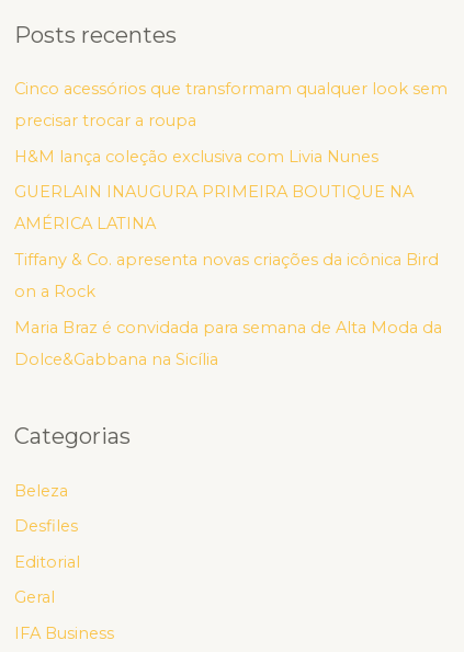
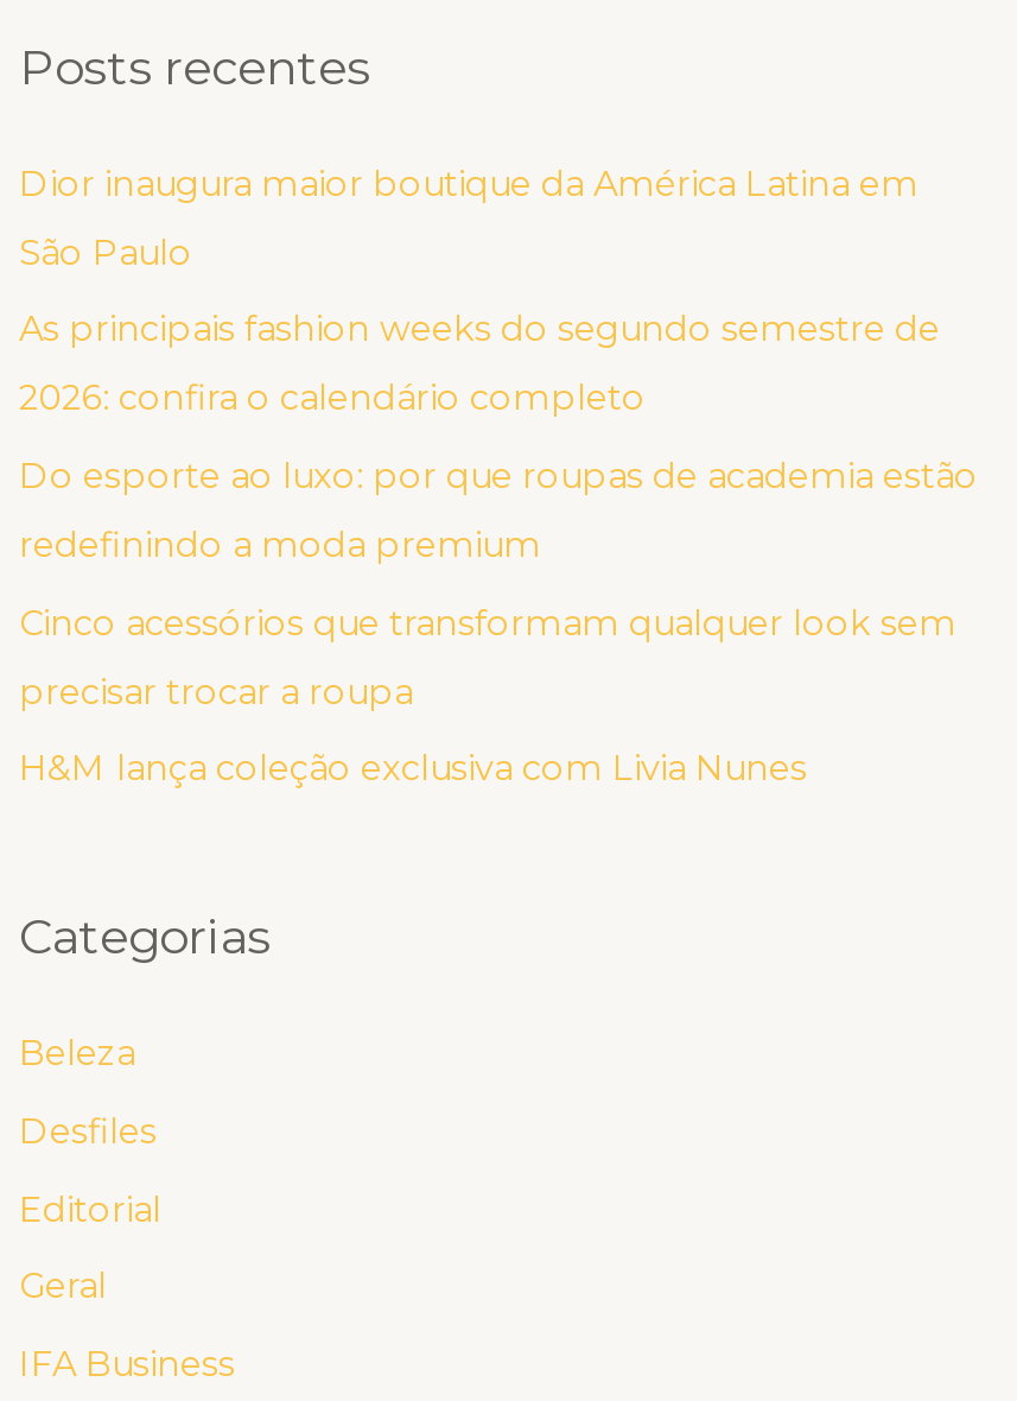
+ Dior inaugura maior boutique da América Latina em
+ São Paulo
+ As principais fashion weeks do segundo semestre de
+ 2026: confira o calendário completo
+ Do esporte ao luxo: por que roupas de academia estão
+ redefinindo a moda premium

moved down: Cinco acessórios que transformam qualquer look sem | precisar trocar a roupa | H&M lança coleção exclusiva com Livia Nunes

- GUERLAIN INAUGURA PRIMEIRA BOUTIQUE NA
- AMÉRICA LATINA
- Tiffany & Co. apresenta novas criações da icônica Bird
- on a Rock
- Maria Braz é convidada para semana de Alta Moda da
- Dolce&Gabbana na Sicília
